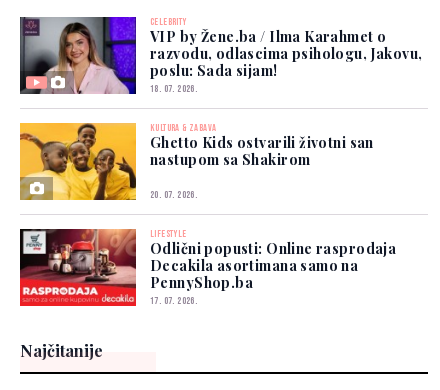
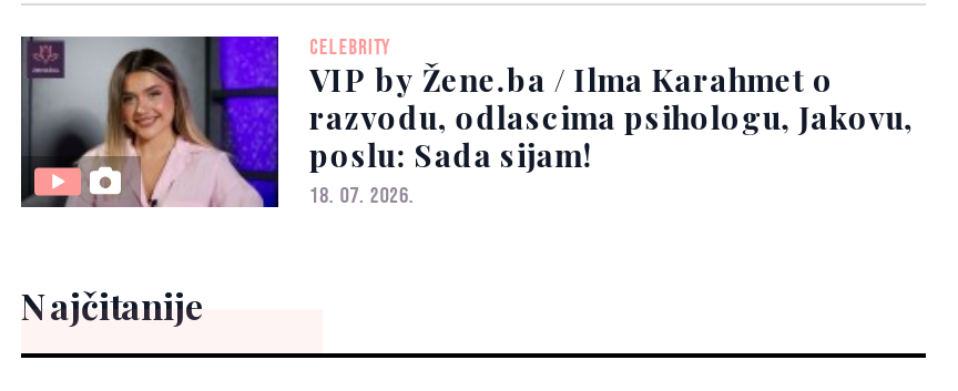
- [image]
- KULTURA & ZABAVA
- Ghetto Kids ostvarili životni san
- nastupom sa Shakirom
- 20. 07. 2026.
- LIFESTYLE
- Odlični popusti: Online rasprodaja
- Decakila asortimana samo na
- PennyShop.ba
- 17. 07. 2026.

- [image]
